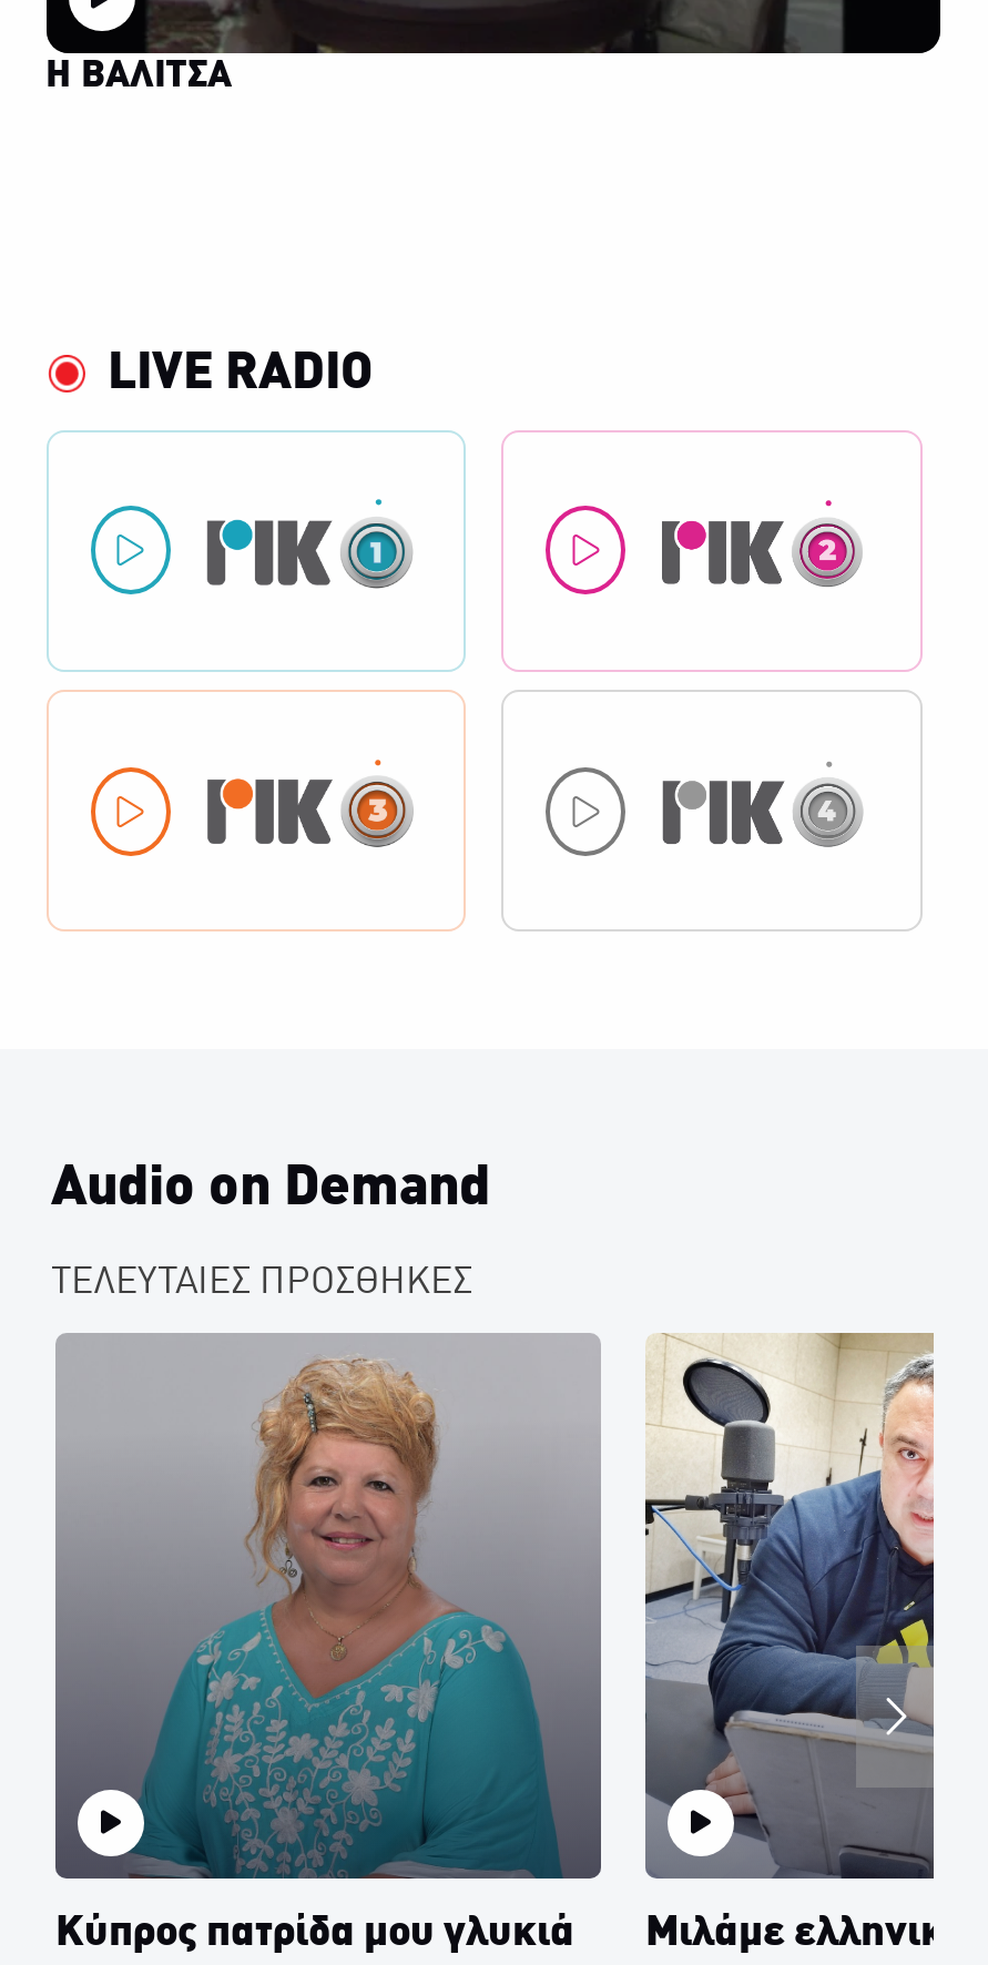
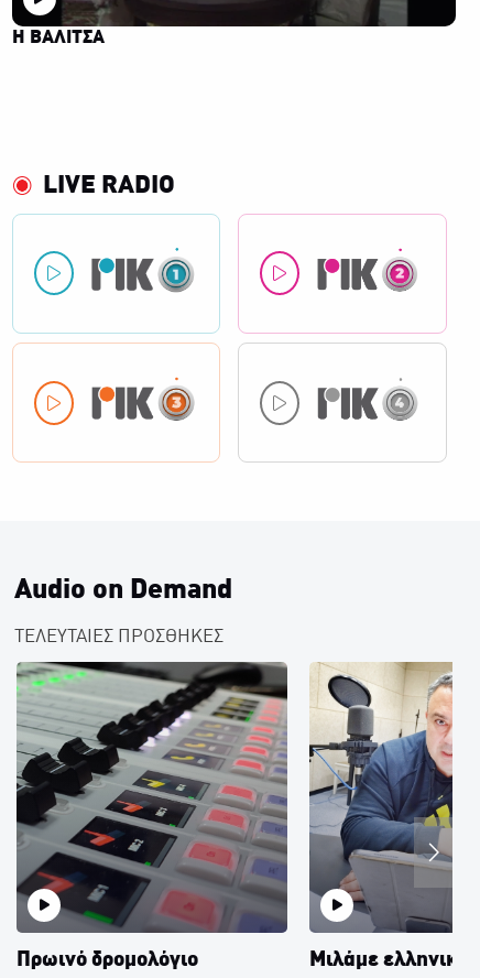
- [image]
- Κύπρος πατρίδα μου γλυκιά
+ [image]
+ Πρωινό δρομολόγιο
